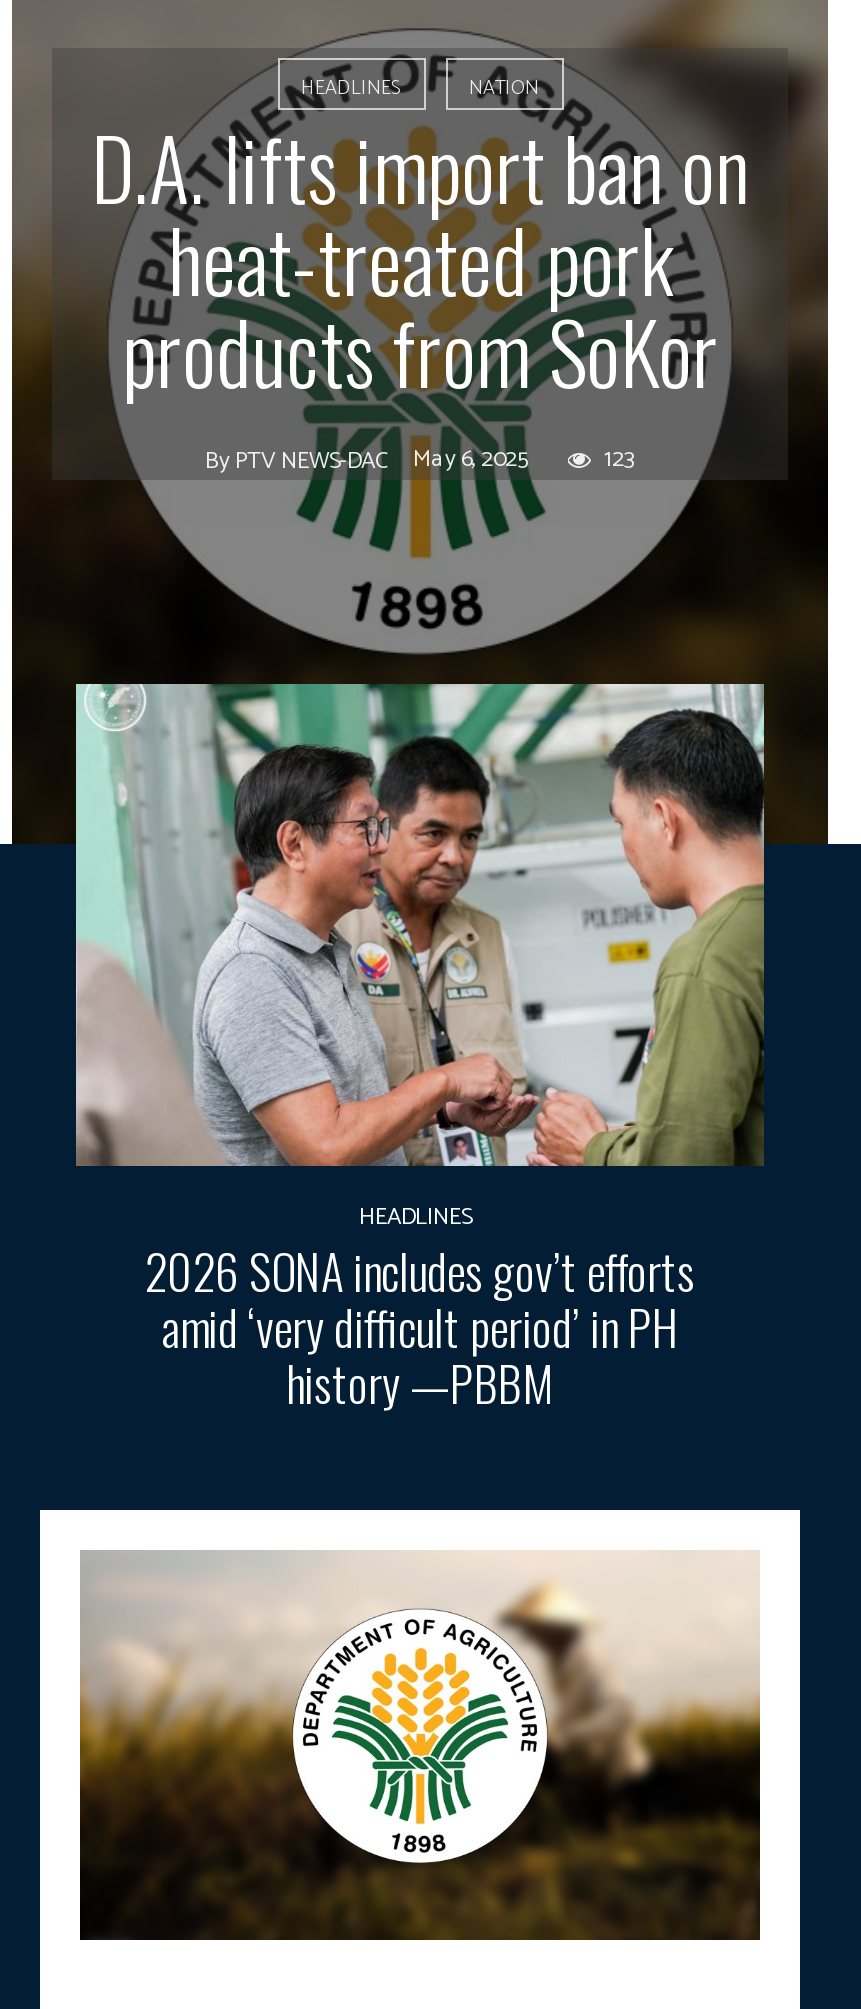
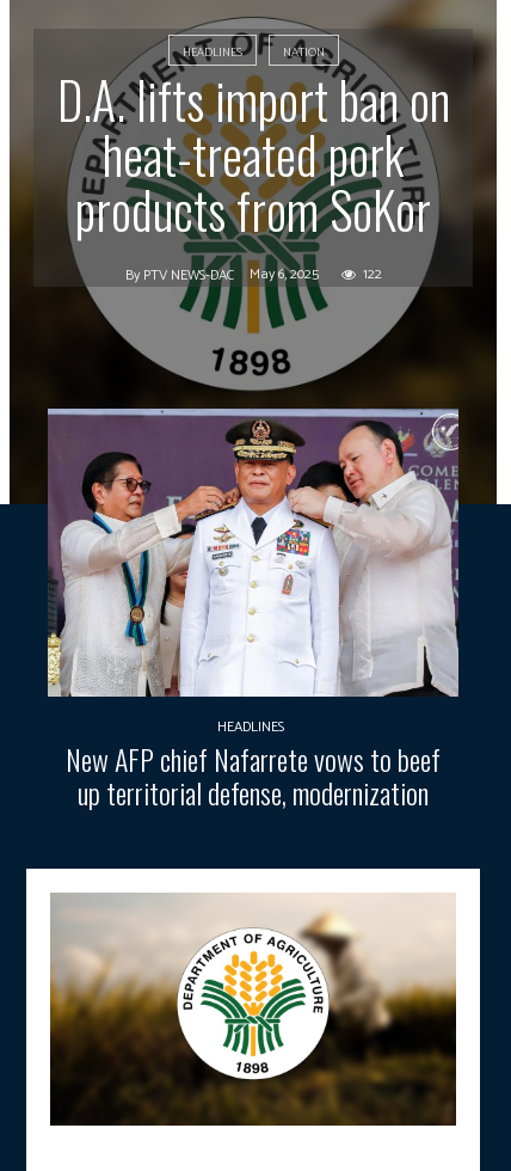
- By PTV NEWS-DAC May 6, 2025 123
+ By PTV NEWS-DAC May 6, 2025 122

- [image]
- 2026 SONA includes gov’t efforts
- amid ‘very difficult period’ in PH
- history —PBBM
+ [image]
+ New AFP chief Nafarrete vows to beef
+ up territorial defense, modernization
